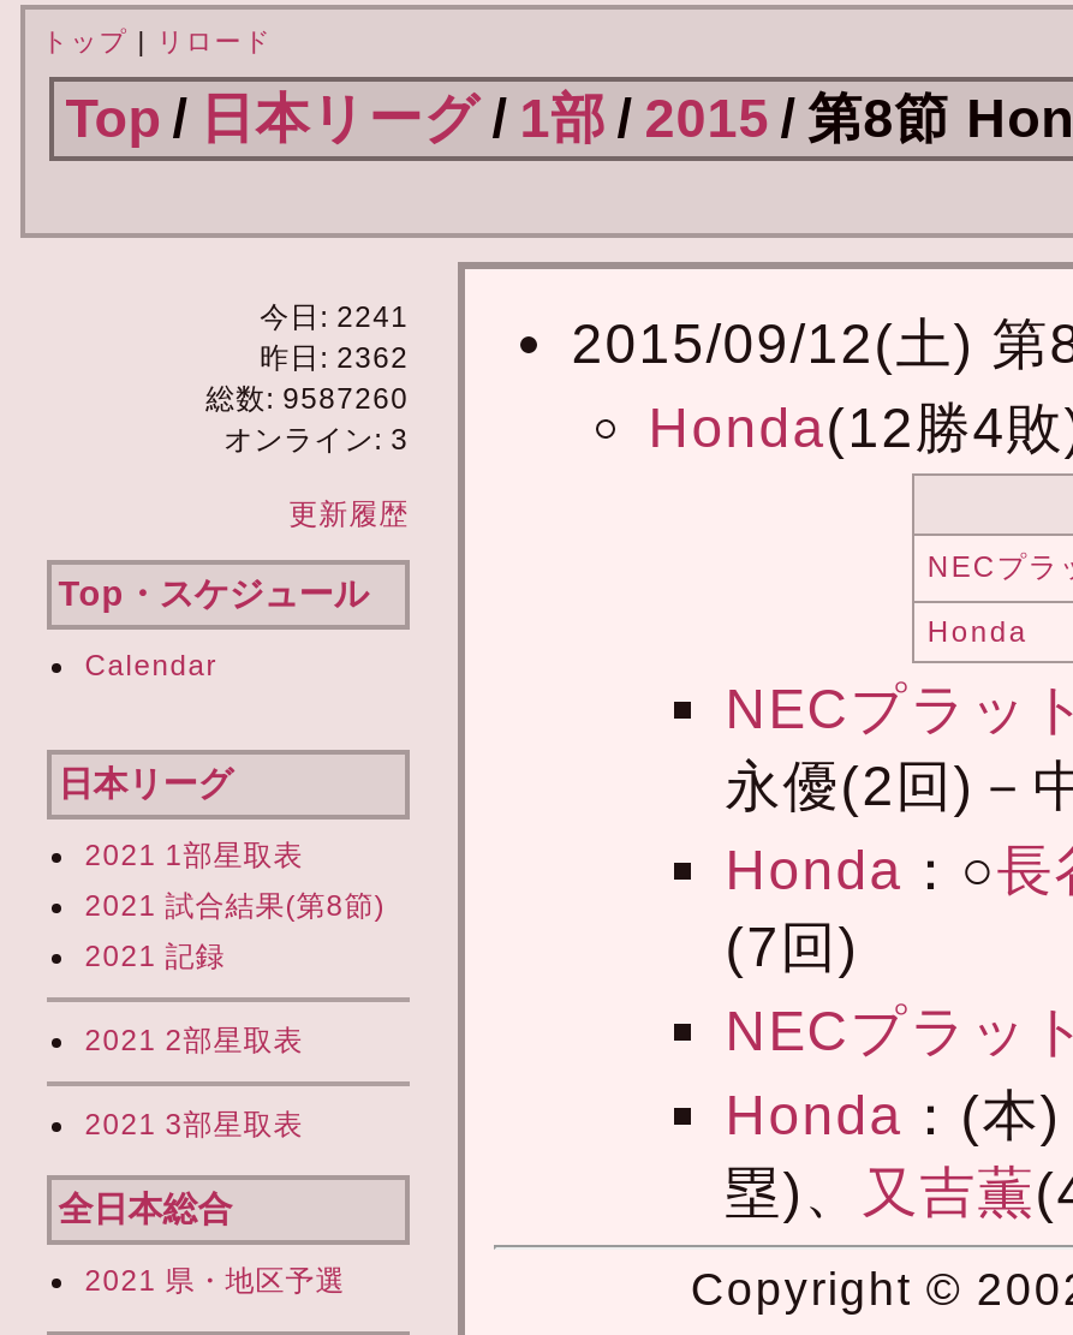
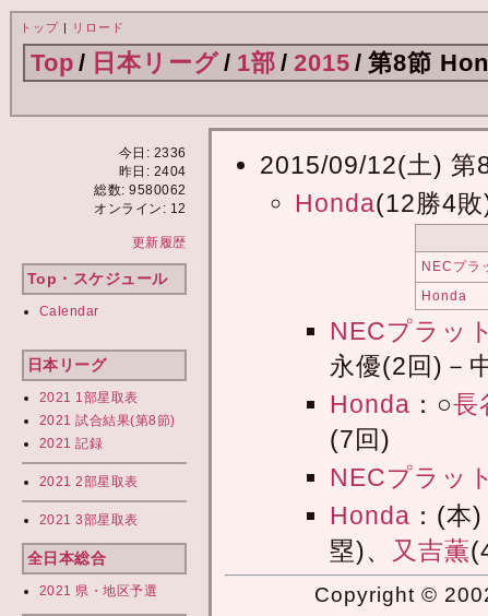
- 今日: 2241
+ 今日: 2336

- 昨日: 2362
+ 昨日: 2404

- 総数: 9587260
+ 総数: 9580062

- オンライン: 3
+ オンライン: 12
